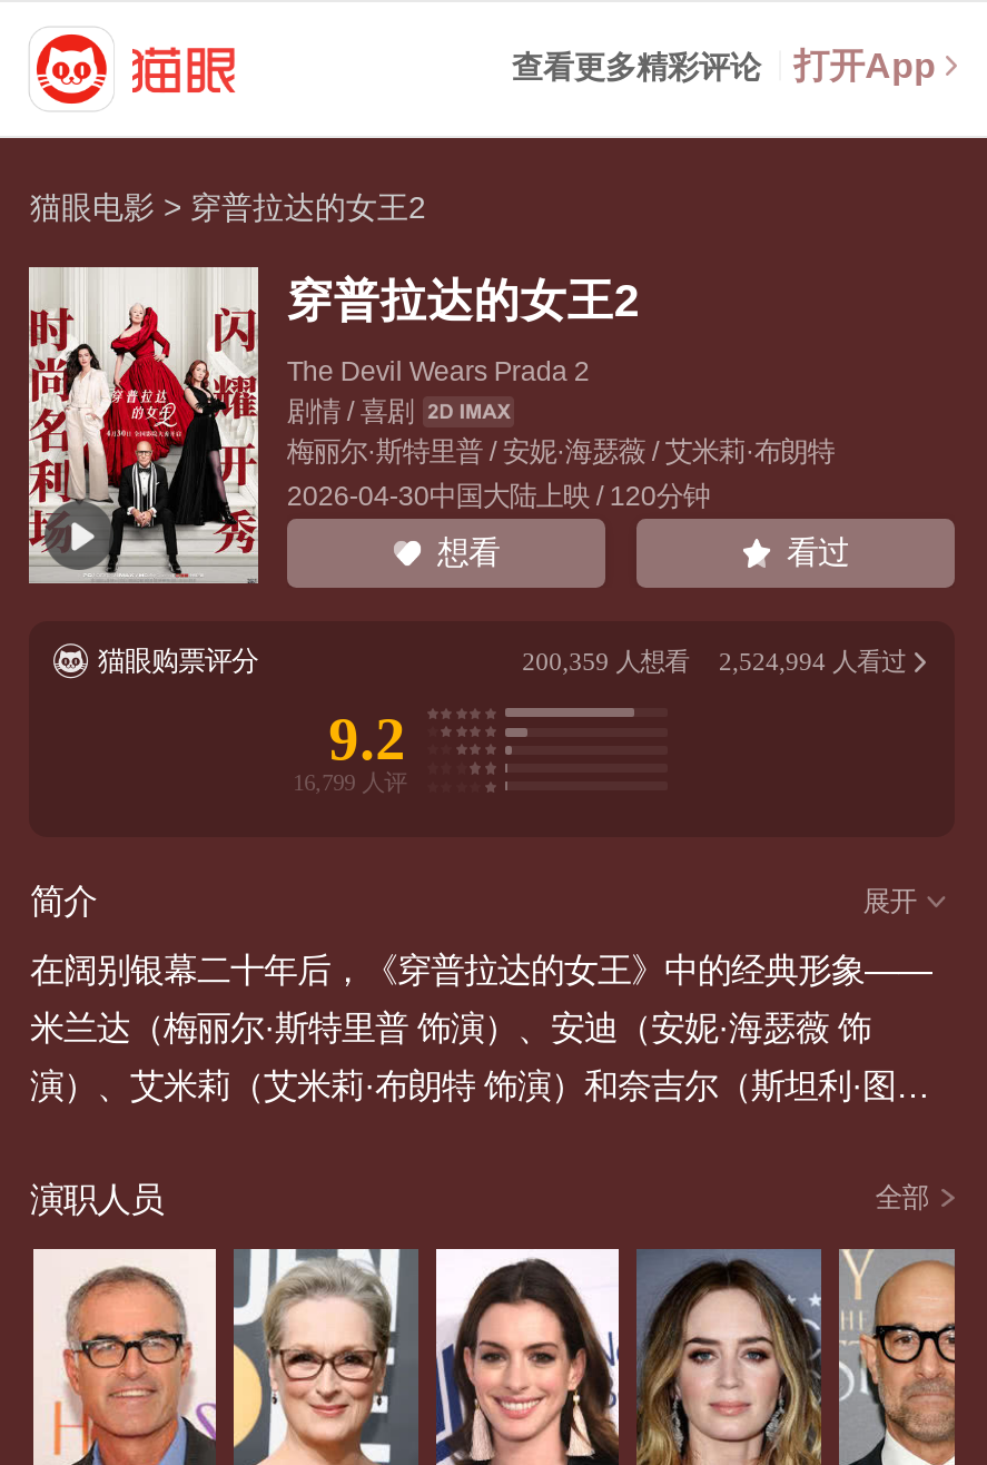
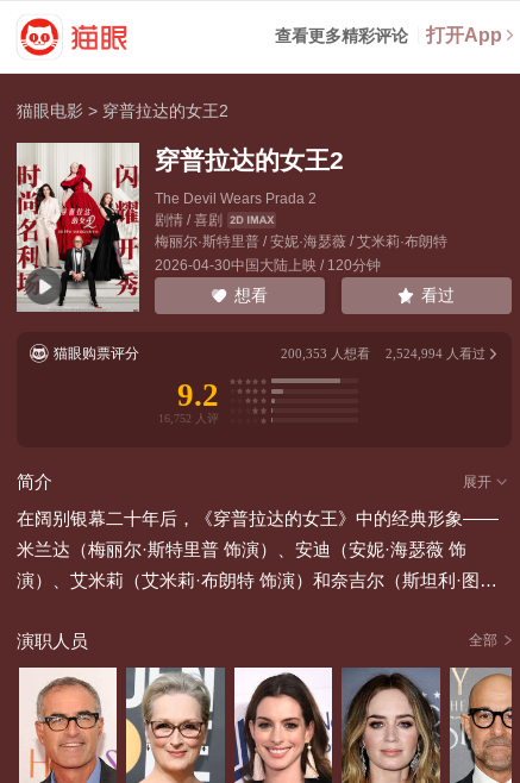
- 200,359 人想看 2,524,994 人看过
+ 200,353 人想看 2,524,994 人看过
